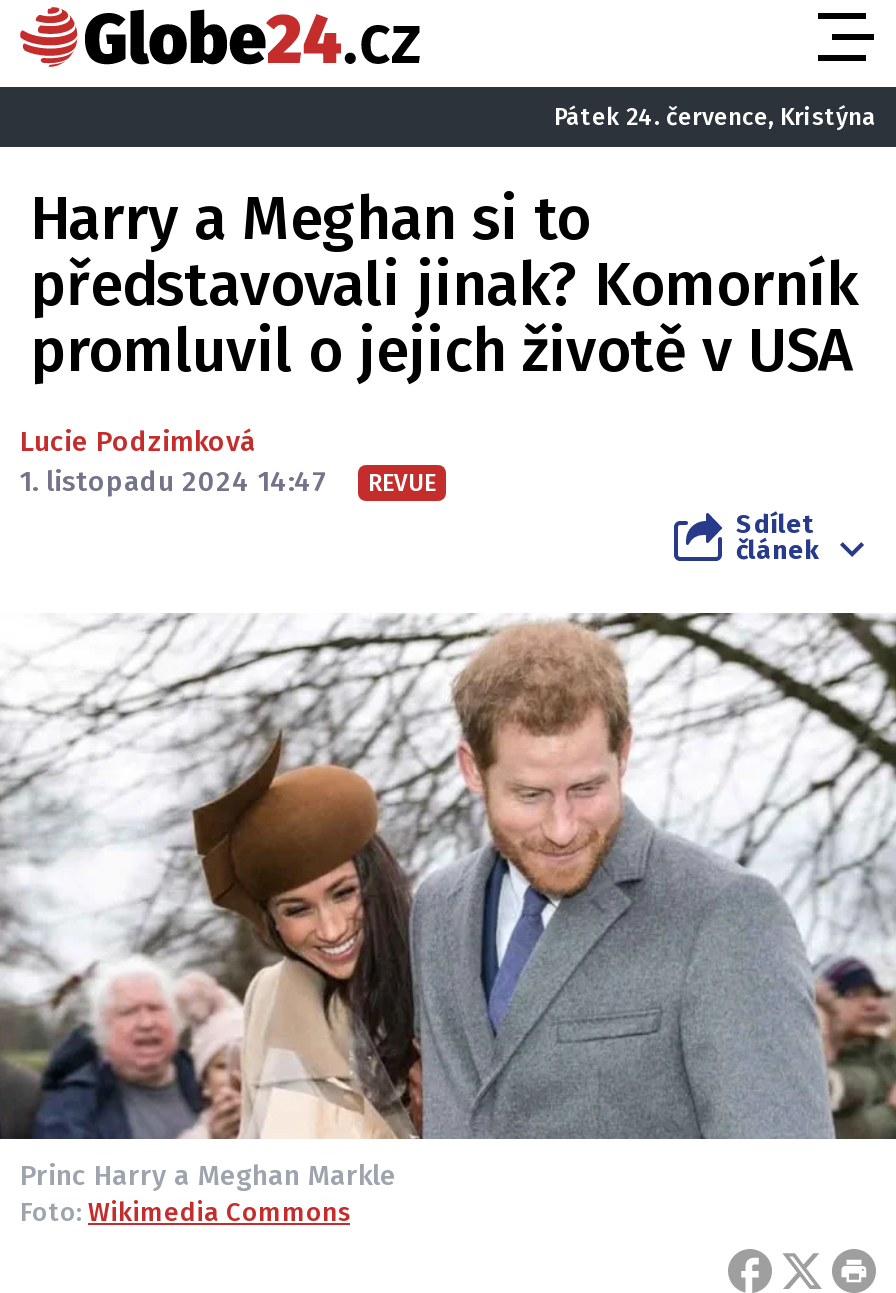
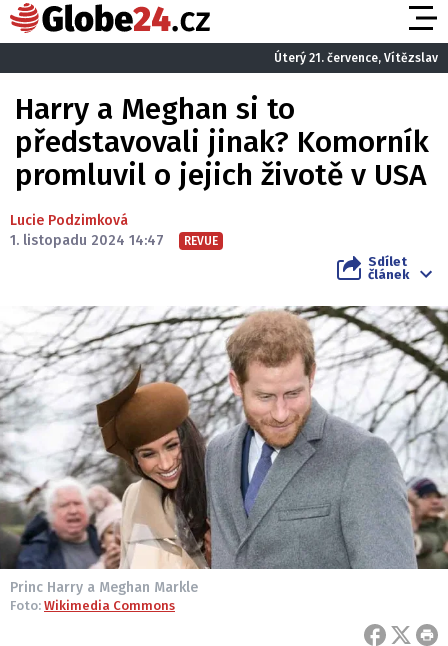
- Pátek 24. července, Kristýna
+ Úterý 21. července, Vítězslav
